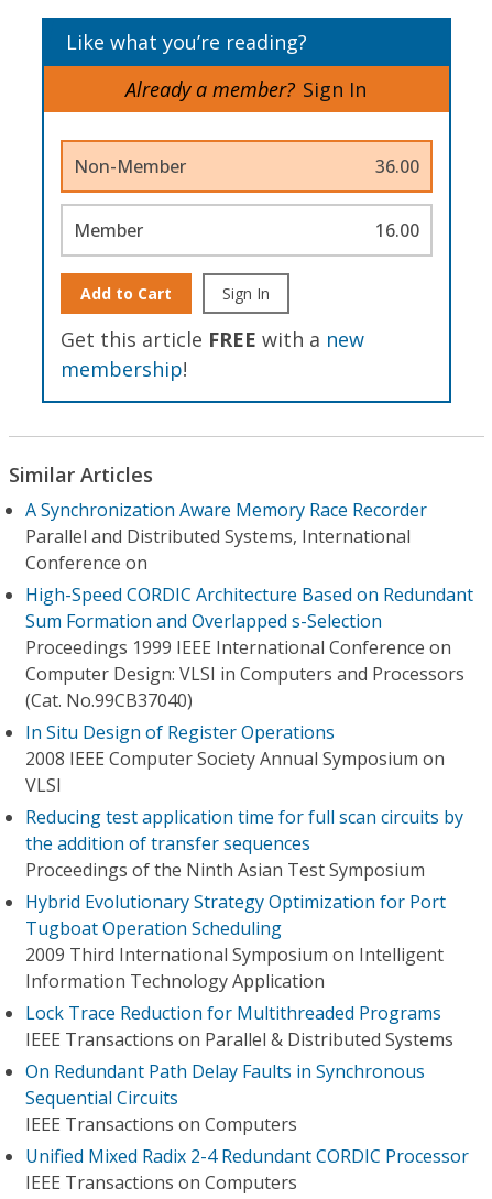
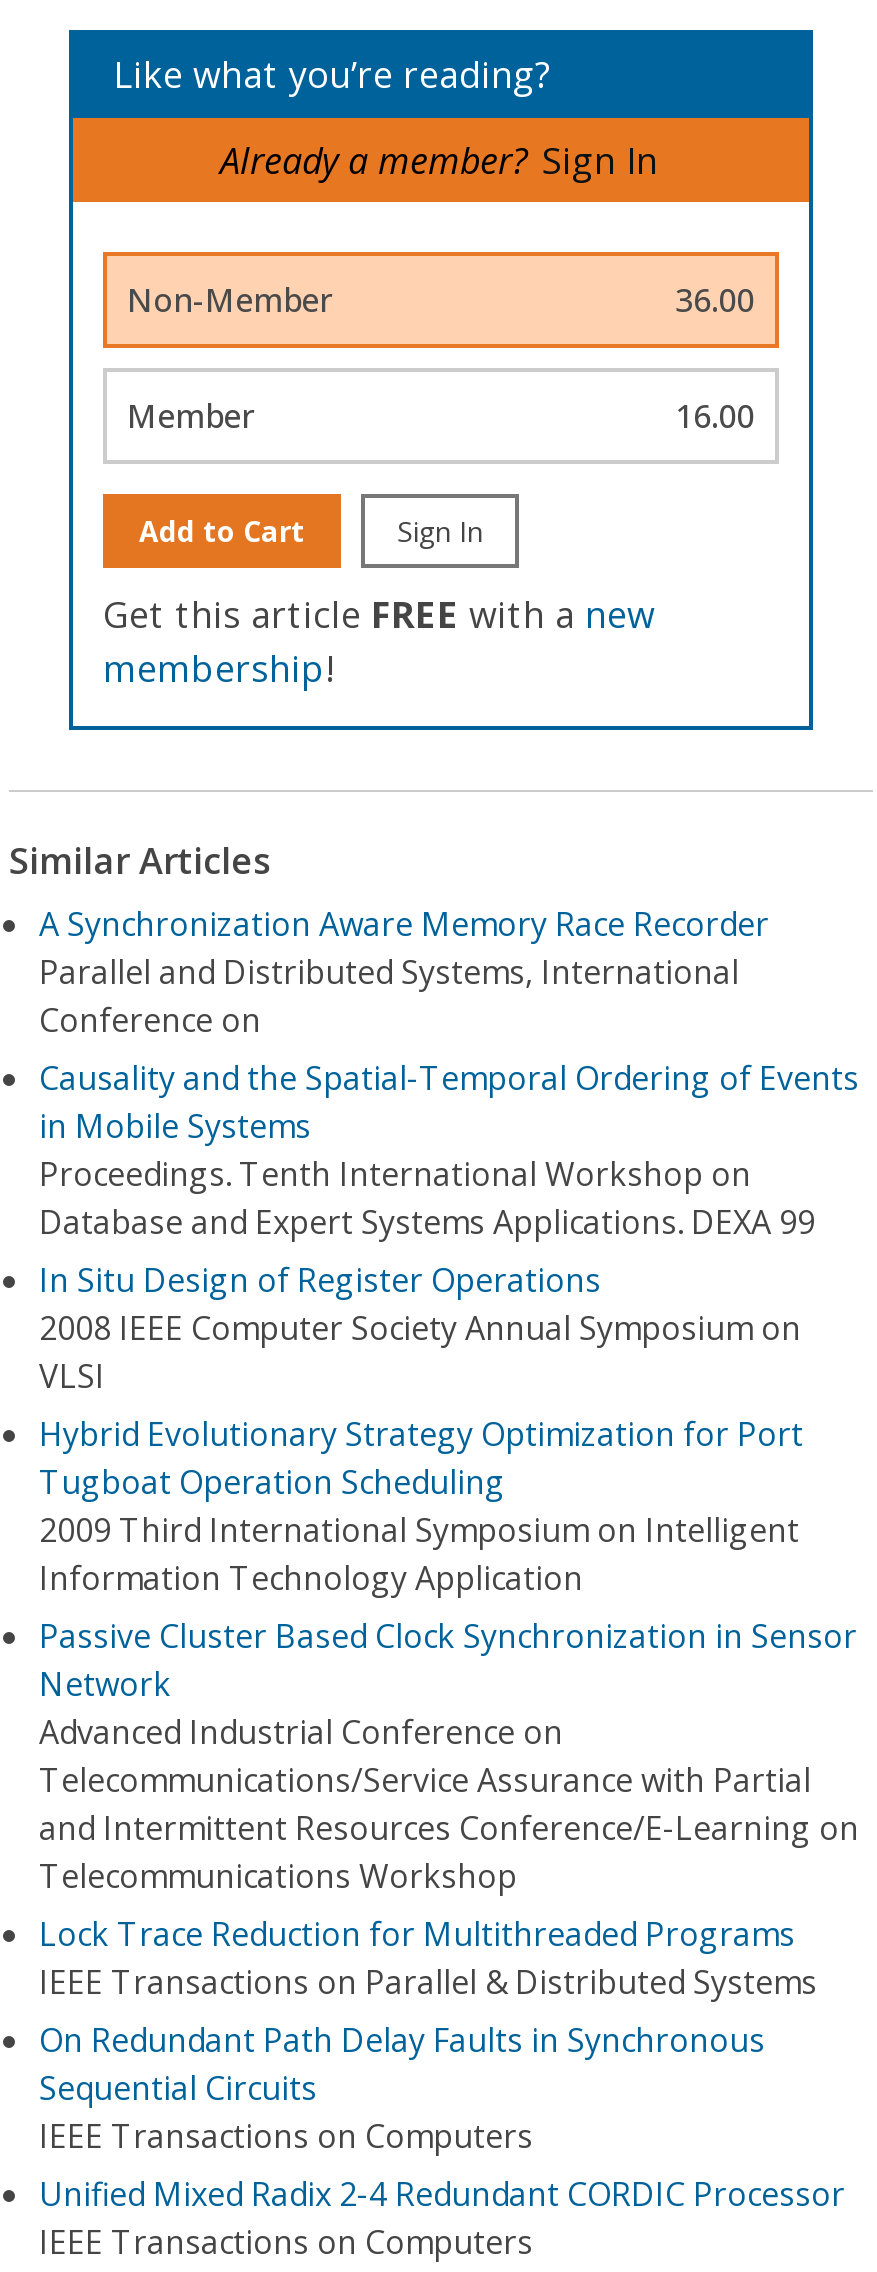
- High-Speed CORDIC Architecture Based on Redundant
- Sum Formation and Overlapped s-Selection
- Proceedings 1999 IEEE International Conference on
- Computer Design: VLSI in Computers and Processors
- (Cat. No.99CB37040)
+ Causality and the Spatial-Temporal Ordering of Events
+ in Mobile Systems
+ Proceedings. Tenth International Workshop on
+ Database and Expert Systems Applications. DEXA 99

moved up: In Situ Design of Register Operations | 2008 IEEE Computer Society Annual Symposium on | VLSI

- Reducing test application time for full scan circuits by
- the addition of transfer sequences
- Proceedings of the Ninth Asian Test Symposium

moved up: Hybrid Evolutionary Strategy Optimization for Port | Tugboat Operation Scheduling | 2009 Third International Symposium on Intelligent | Information Technology Application

+ Passive Cluster Based Clock Synchronization in Sensor
+ Network
+ Advanced Industrial Conference on
+ Telecommunications/Service Assurance with Partial
+ and Intermittent Resources Conference/E-Learning on
+ Telecommunications Workshop
